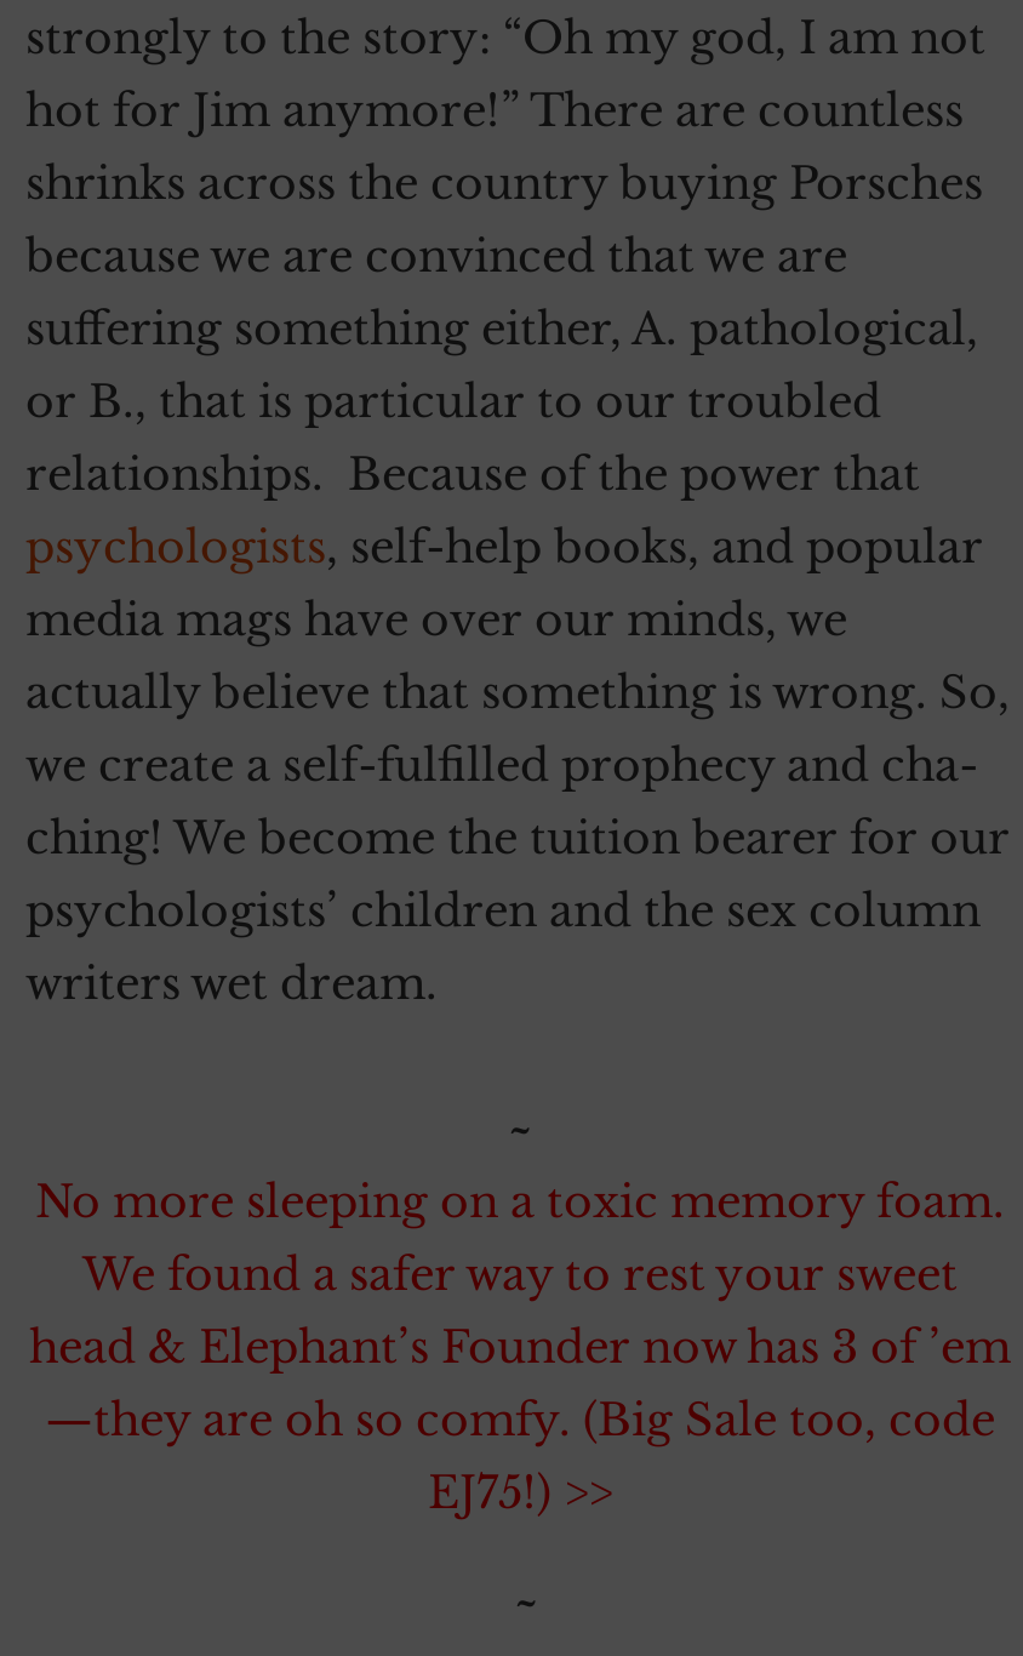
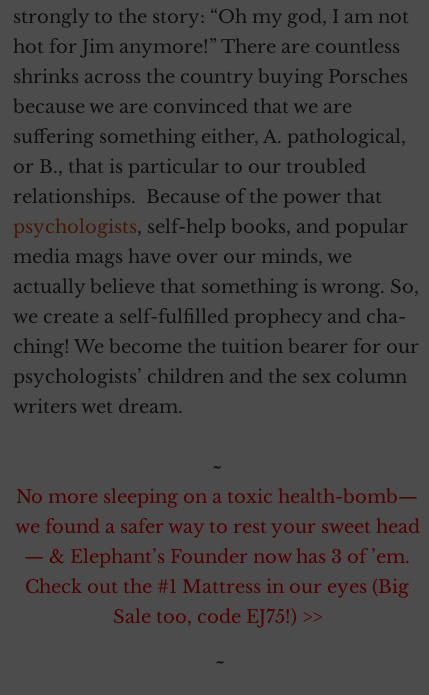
- No more sleeping on a toxic memory foam.
- We found a safer way to rest your sweet
- head & Elephant’s Founder now has 3 of ’em
- —they are oh so comfy. (Big Sale too, code
- EJ75!) >>
+ No more sleeping on a toxic health-bomb—
+ we found a safer way to rest your sweet head
+ — & Elephant’s Founder now has 3 of ’em.
+ Check out the #1 Mattress in our eyes (Big
+ Sale too, code EJ75!) >>
